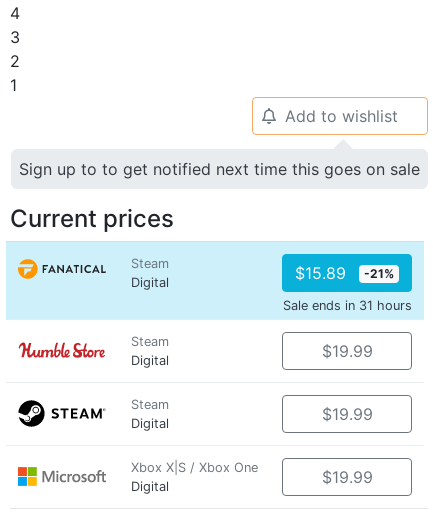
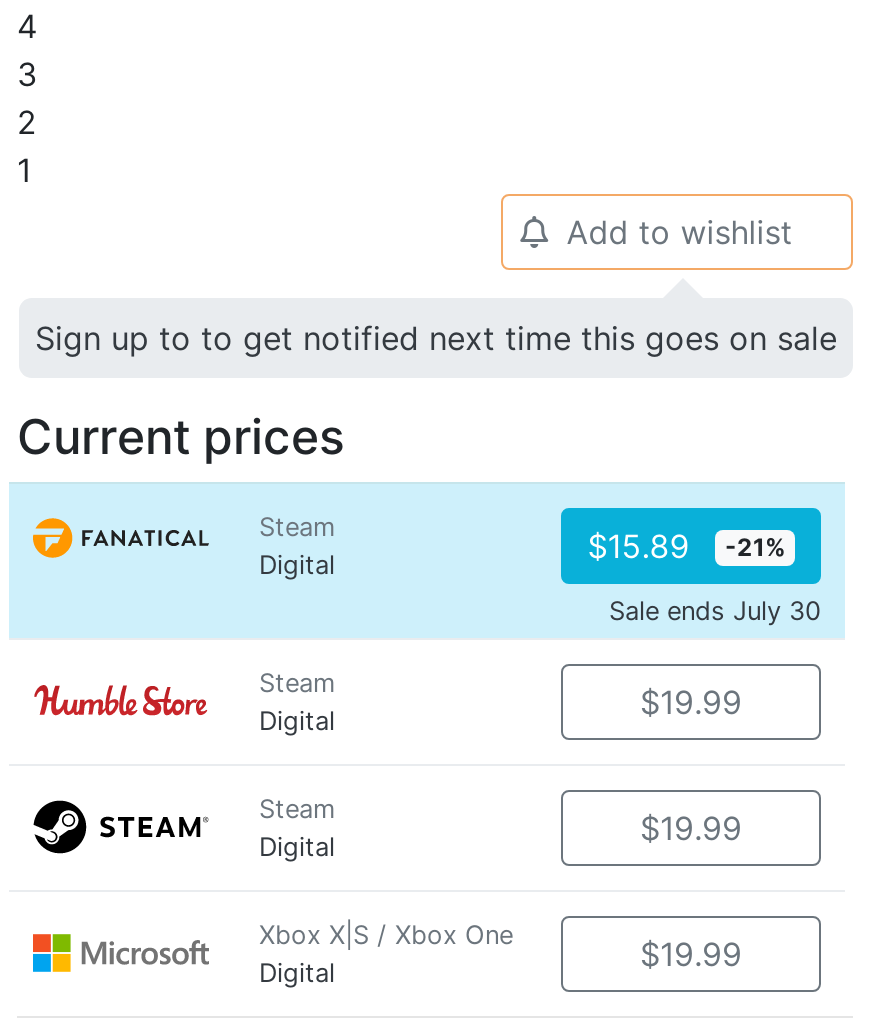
- Sale ends in 31 hours
+ Sale ends July 30
